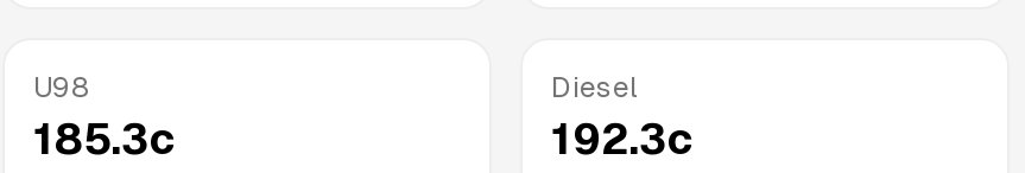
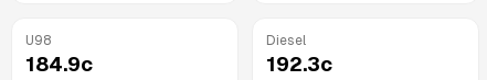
- 185.3c
+ 184.9c
